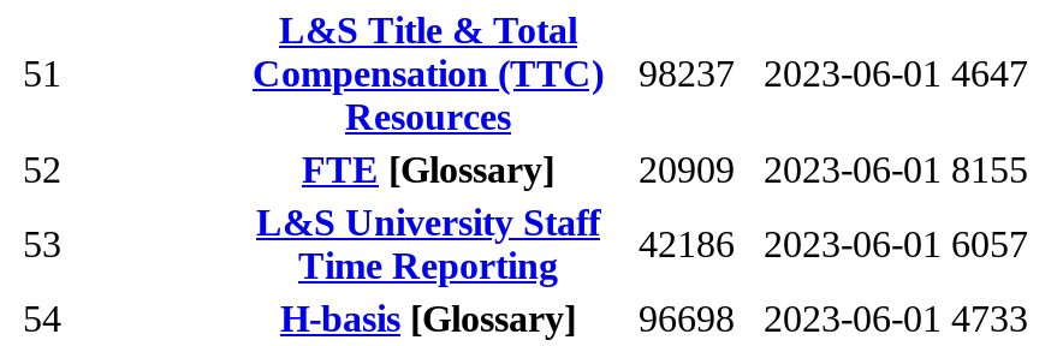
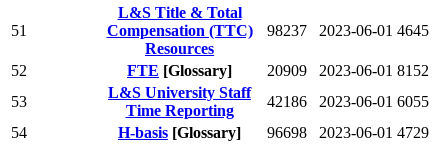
- Compensation (TTC) 98237 2023-06-01 4647
+ Compensation (TTC) 98237 2023-06-01 4645

- 20909 2023-06-01 8155
+ 20909 2023-06-01 8152

- 42186 2023-06-01 6057
+ 42186 2023-06-01 6055

- H-basis [Glossary] 96698 2023-06-01 4733
+ H-basis [Glossary] 96698 2023-06-01 4729
